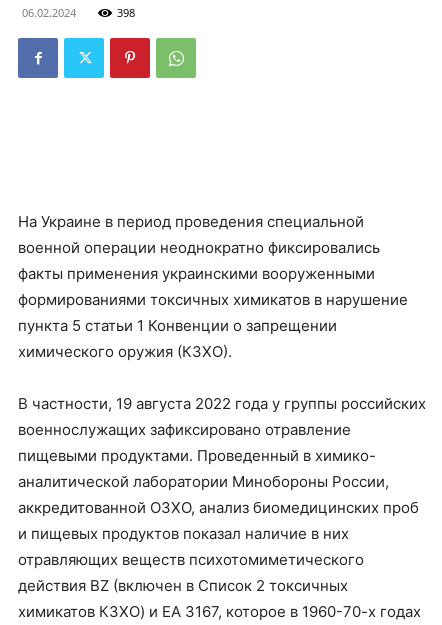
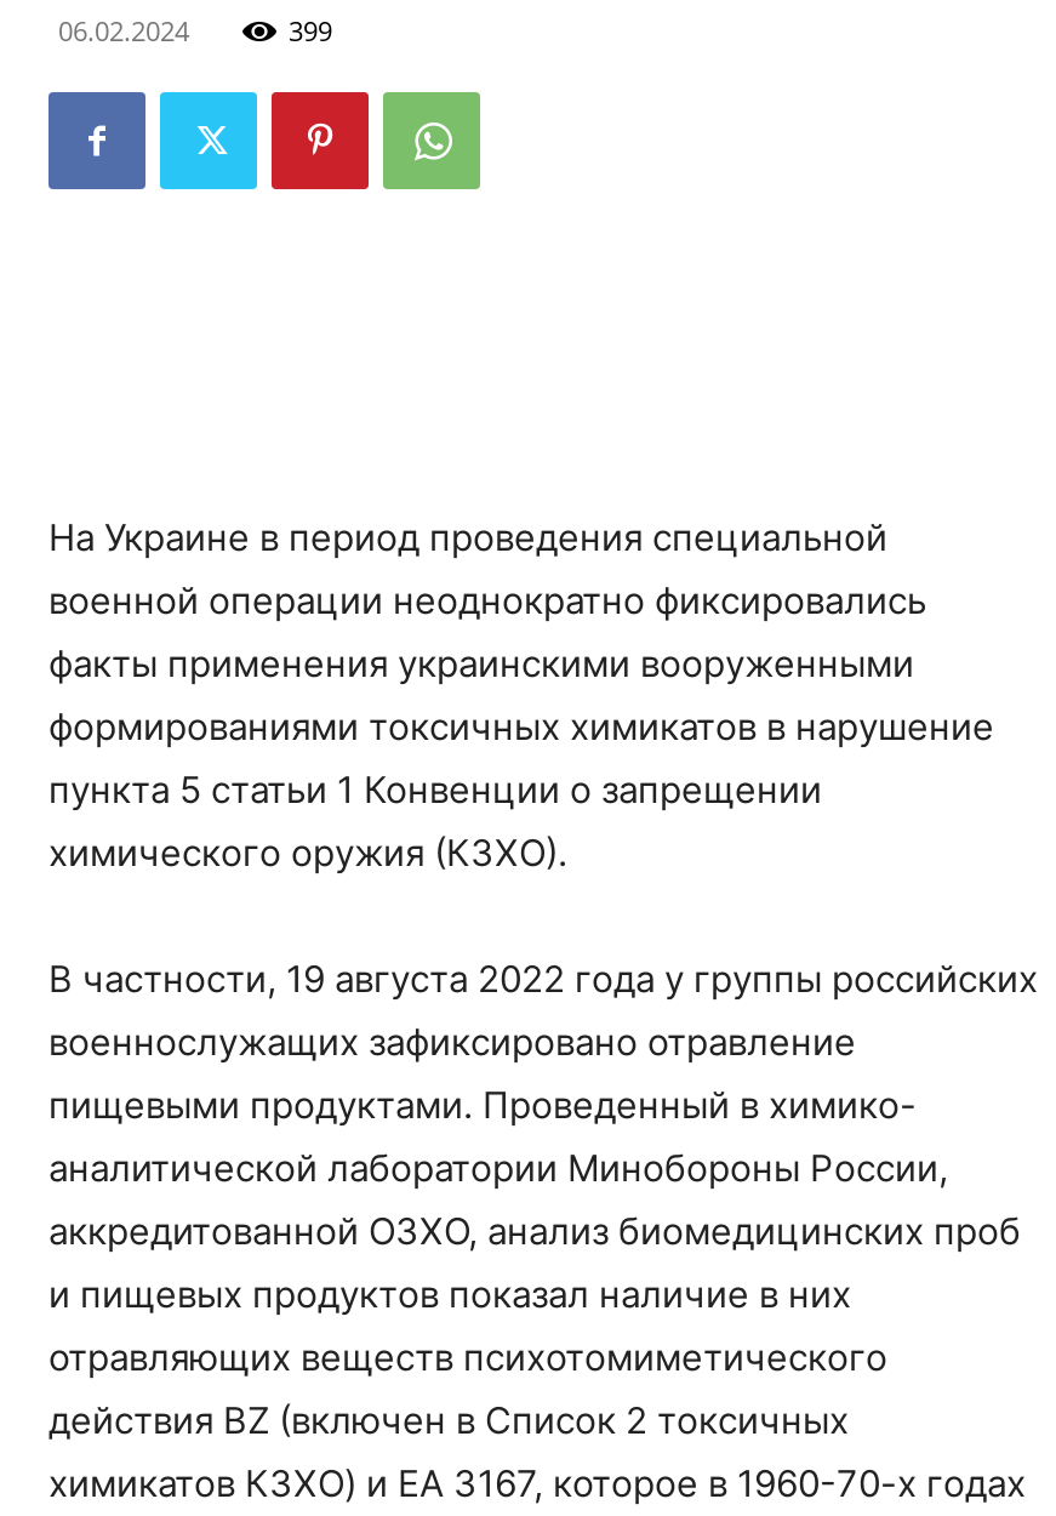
- 398
+ 399
